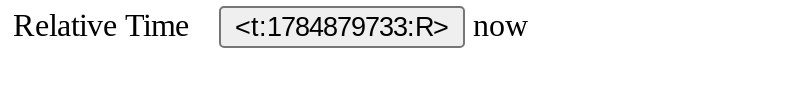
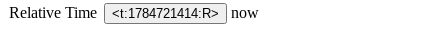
- Relative Time <t:1784879733:R> now
+ Relative Time <t:1784721414:R> now
